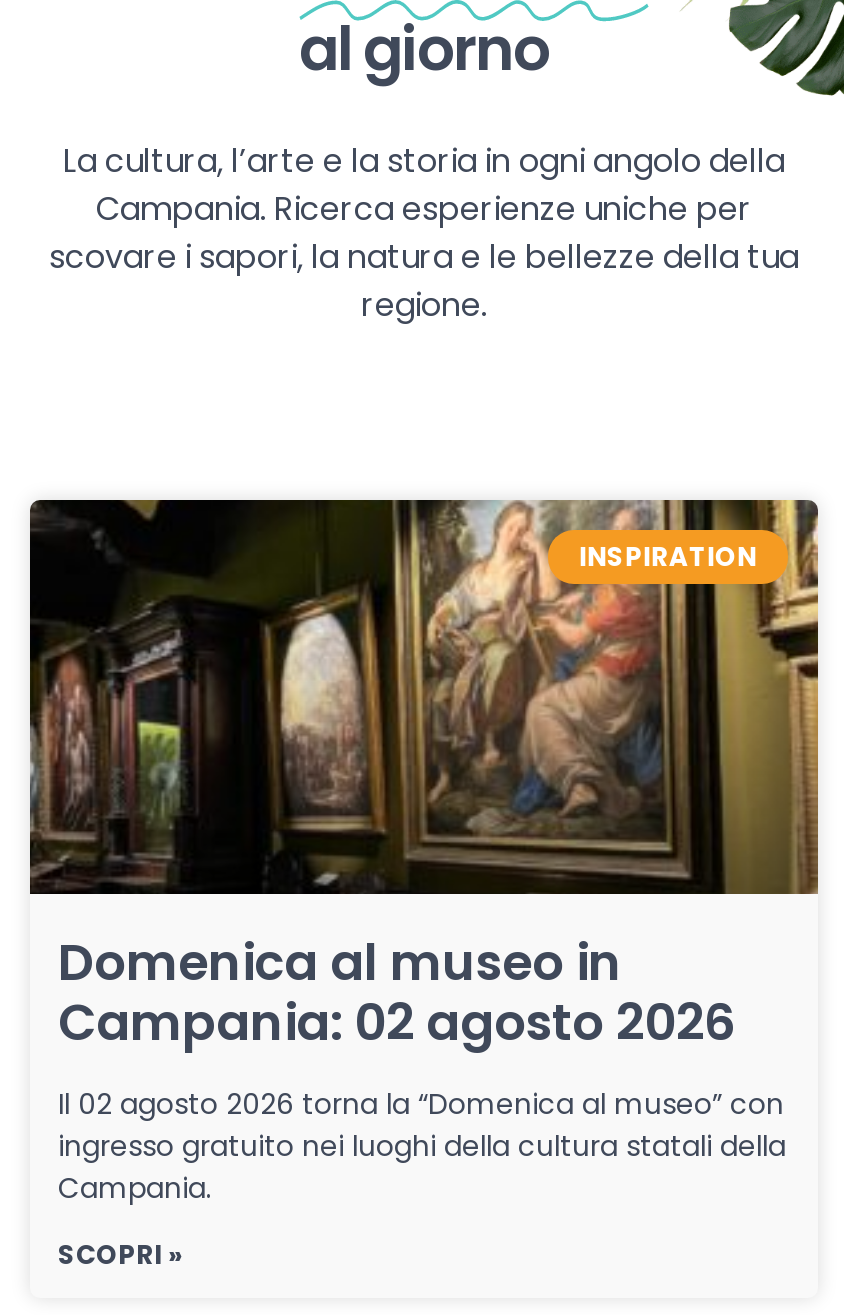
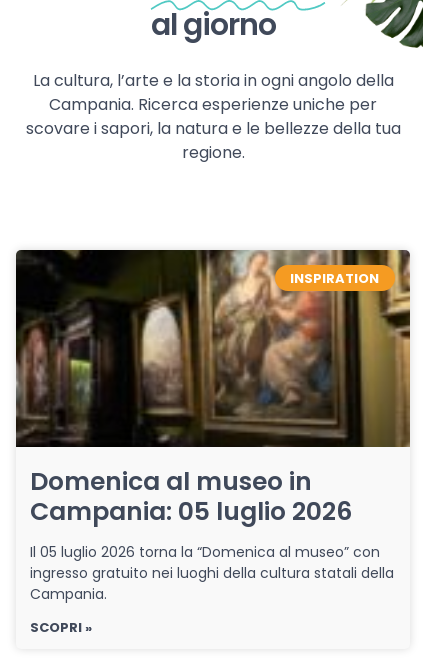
- Campania: 02 agosto 2026
+ Campania: 05 luglio 2026

- Il 02 agosto 2026 torna la “Domenica al museo” con
+ Il 05 luglio 2026 torna la “Domenica al museo” con
